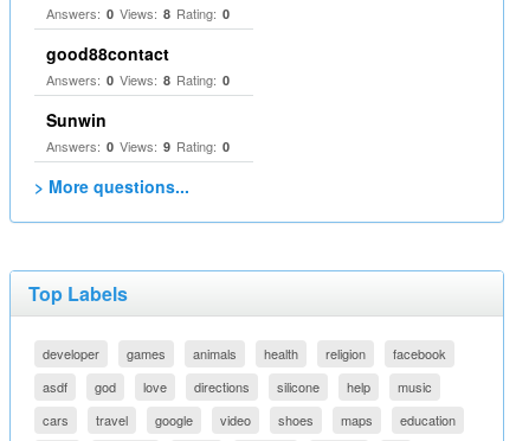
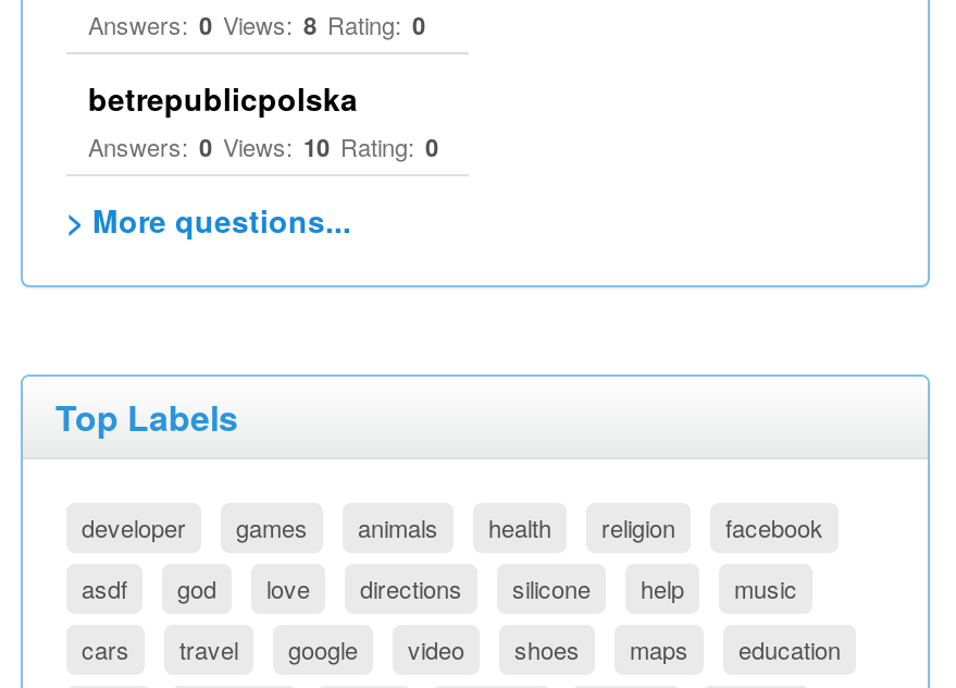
- good88contact
- Answers: 0 Views: 8 Rating: 0
- Sunwin
- Answers: 0 Views: 9 Rating: 0
+ betrepublicpolska
+ Answers: 0 Views: 10 Rating: 0
